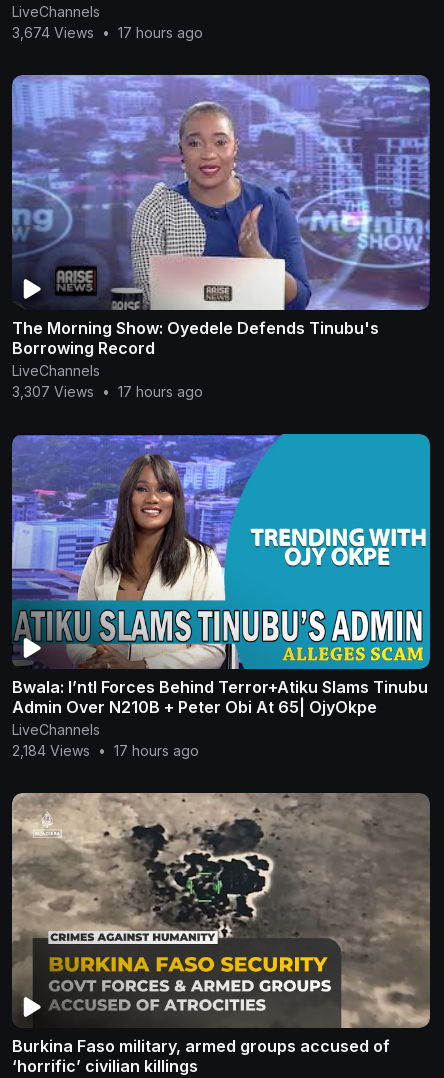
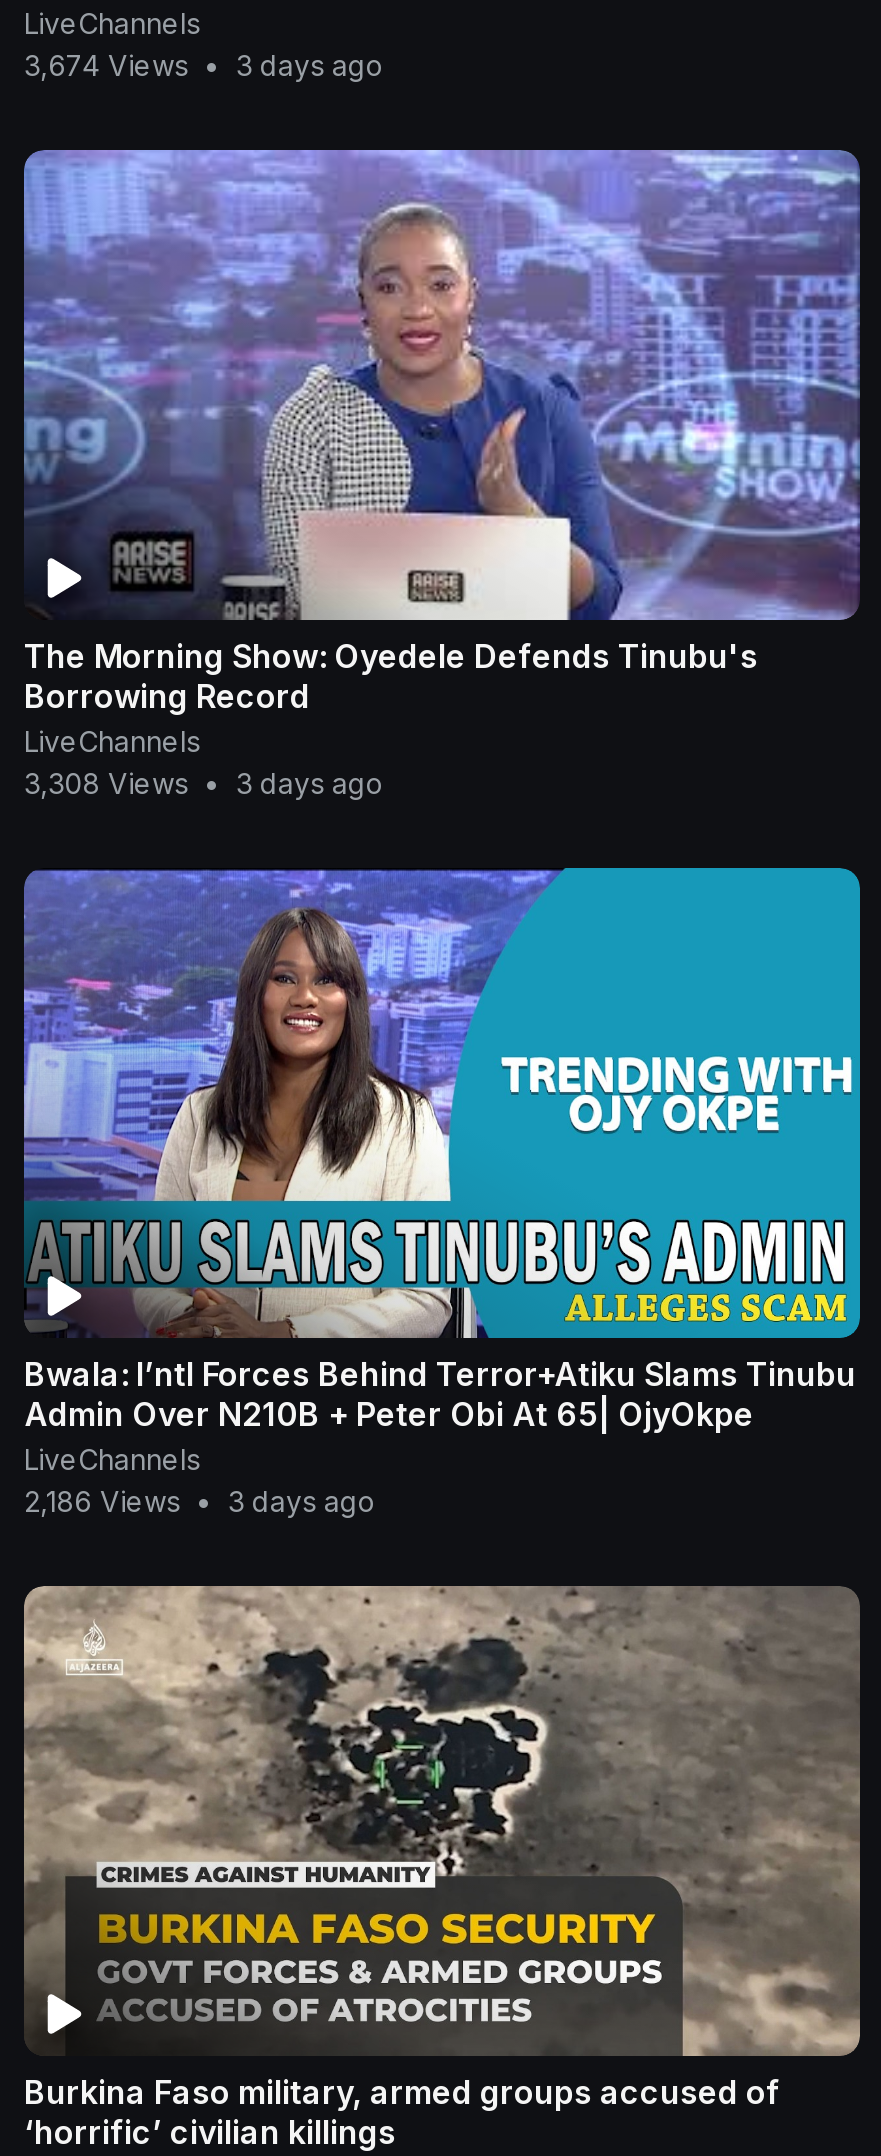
- 3,674 Views • 17 hours ago
+ 3,674 Views • 3 days ago

- 3,307 Views • 17 hours ago
+ 3,308 Views • 3 days ago

- 2,184 Views • 17 hours ago
+ 2,186 Views • 3 days ago
